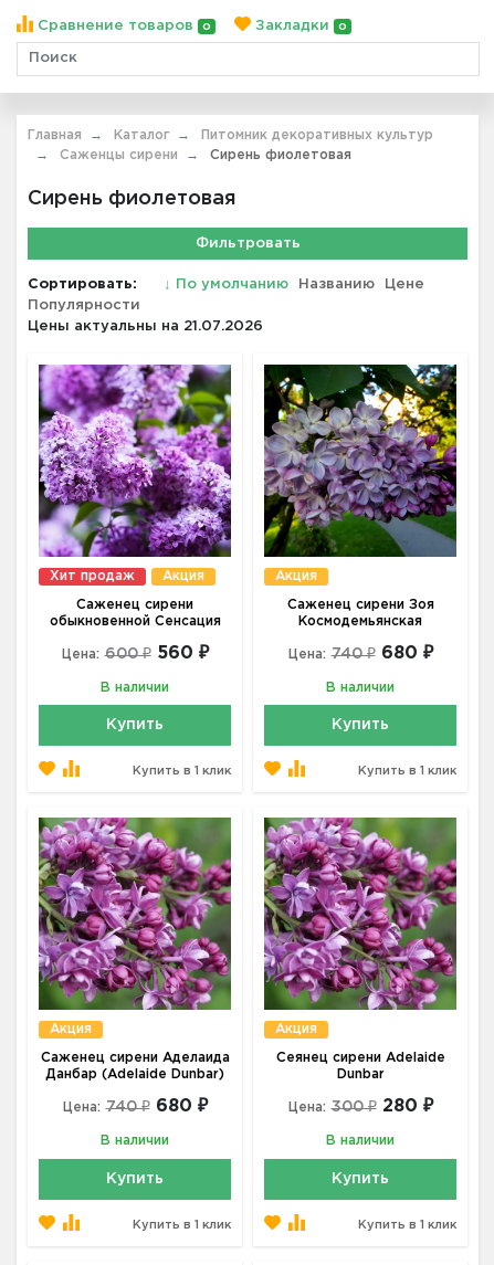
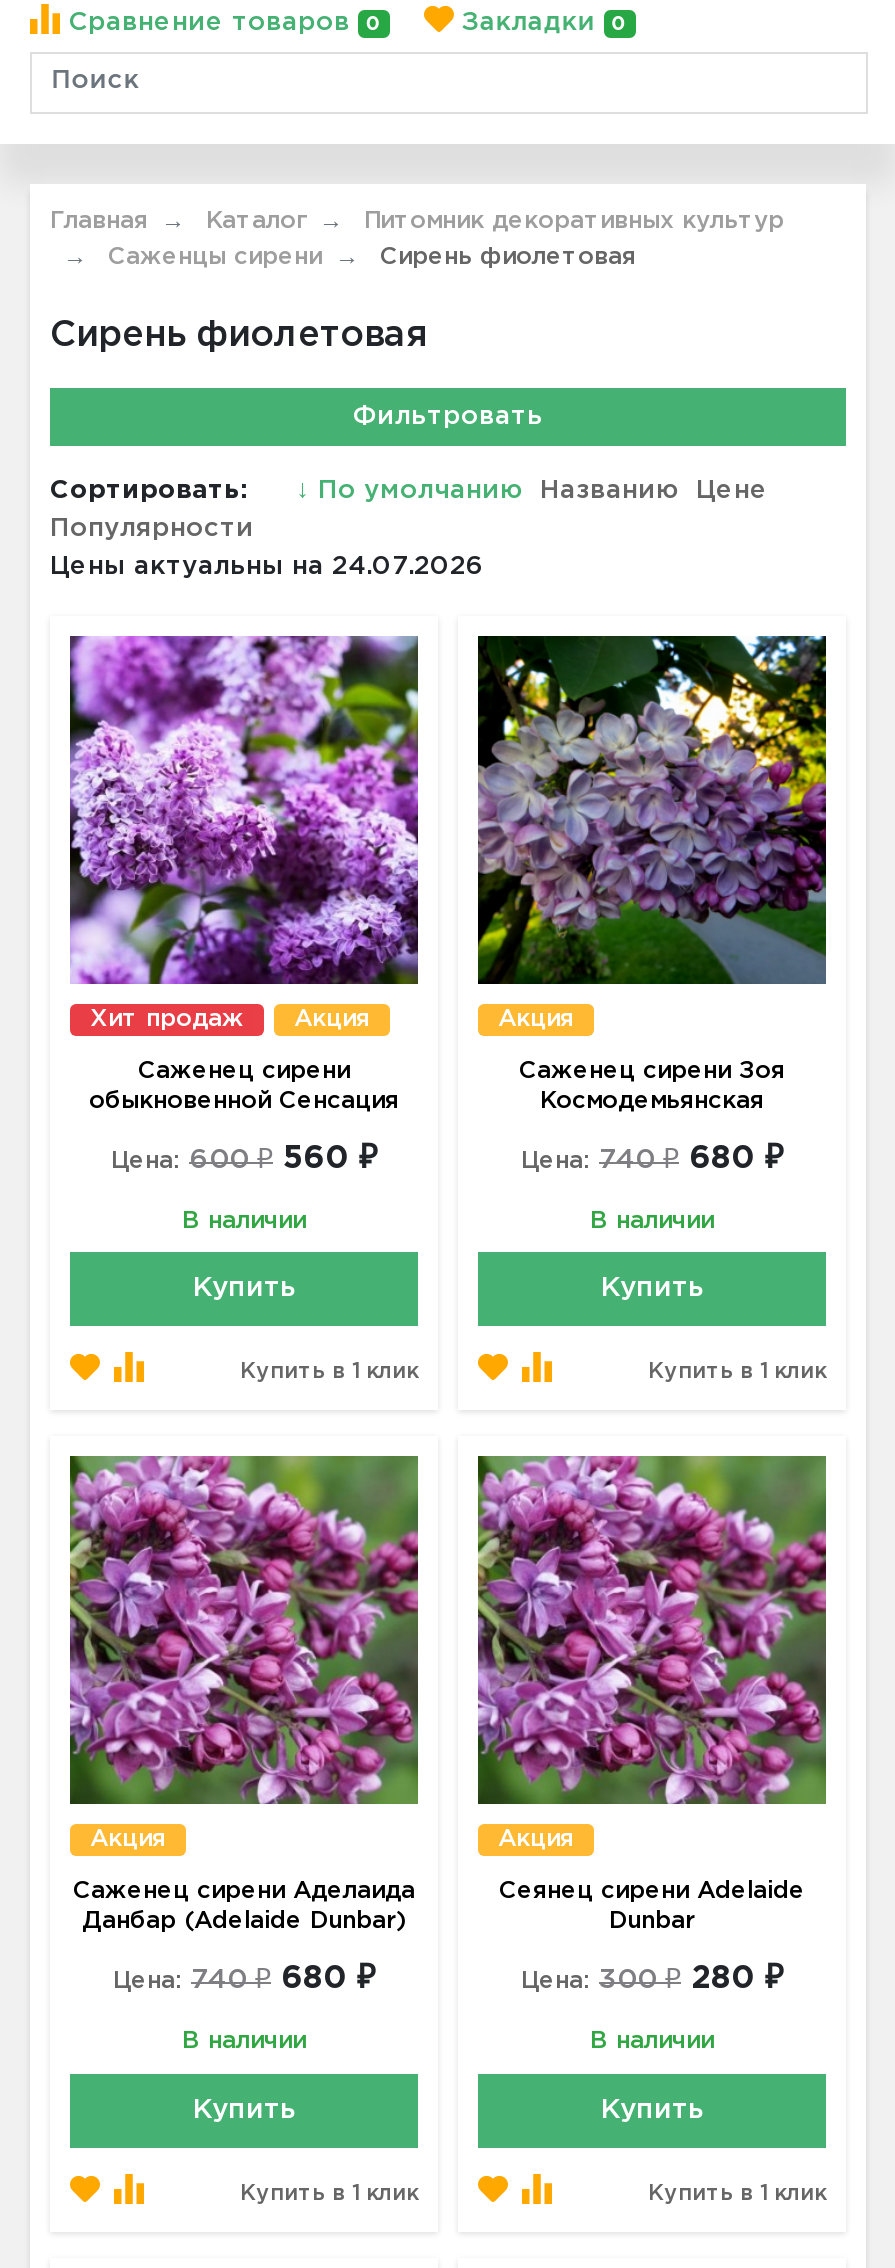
- Цены актуальны на 21.07.2026
+ Цены актуальны на 24.07.2026
